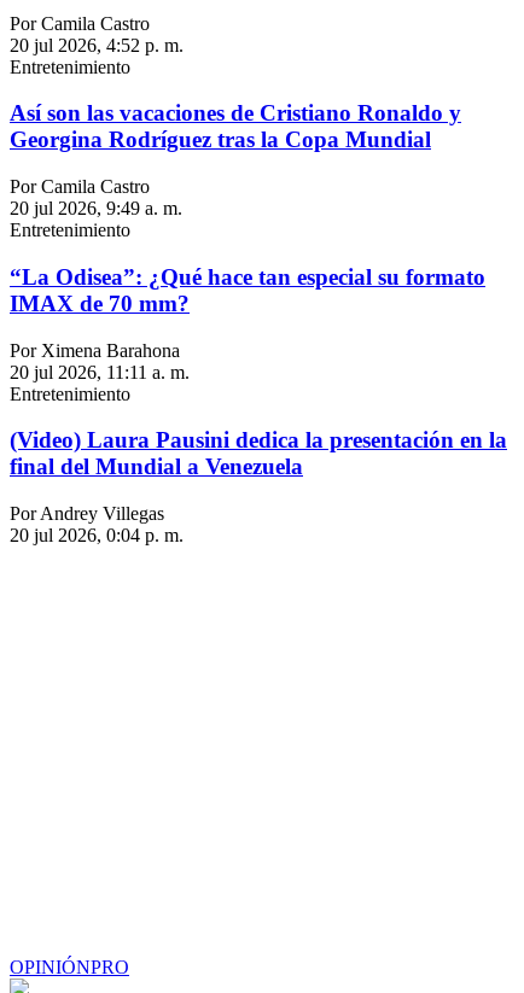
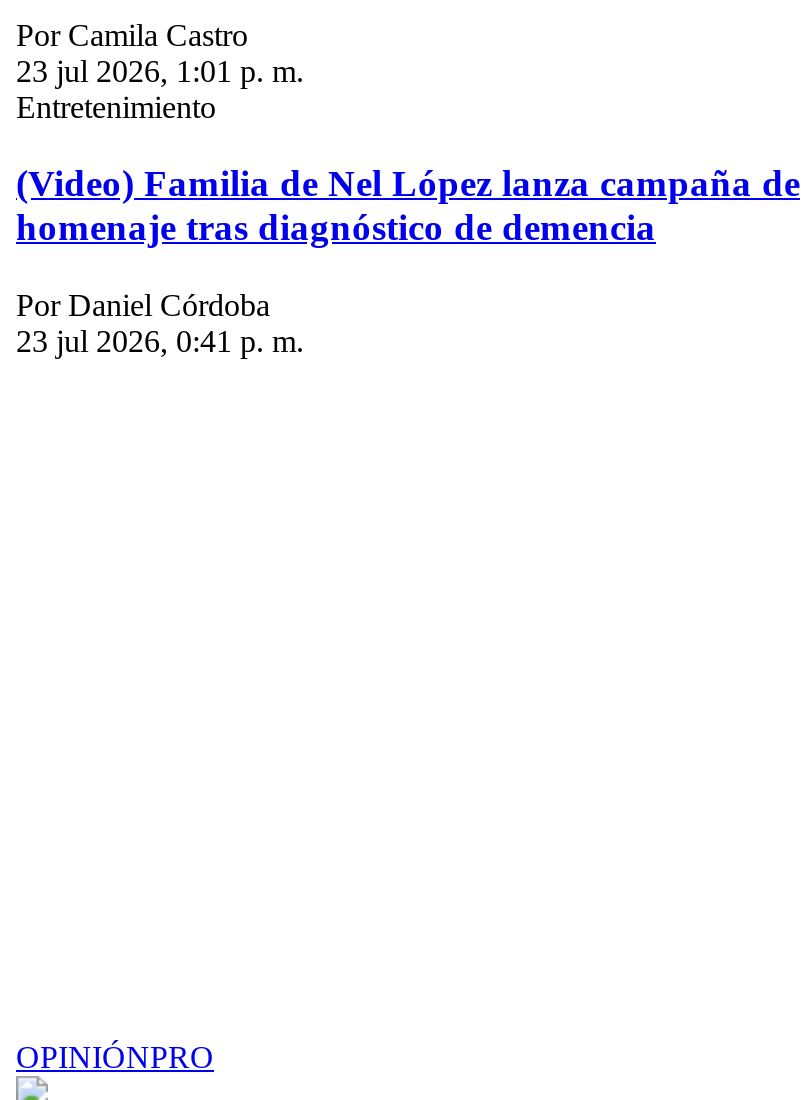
- 20 jul 2026, 4:52 p. m.
+ 23 jul 2026, 1:01 p. m.

- Así son las vacaciones de Cristiano Ronaldo y
- Georgina Rodríguez tras la Copa Mundial
- Por Camila Castro
- 20 jul 2026, 9:49 a. m.
- Entretenimiento
- “La Odisea”: ¿Qué hace tan especial su formato
- IMAX de 70 mm?
- Por Ximena Barahona
- 20 jul 2026, 11:11 a. m.
- Entretenimiento
- (Video) Laura Pausini dedica la presentación en la
- final del Mundial a Venezuela
- Por Andrey Villegas
- 20 jul 2026, 0:04 p. m.
+ (Video) Familia de Nel López lanza campaña de
+ homenaje tras diagnóstico de demencia
+ Por Daniel Córdoba
+ 23 jul 2026, 0:41 p. m.
